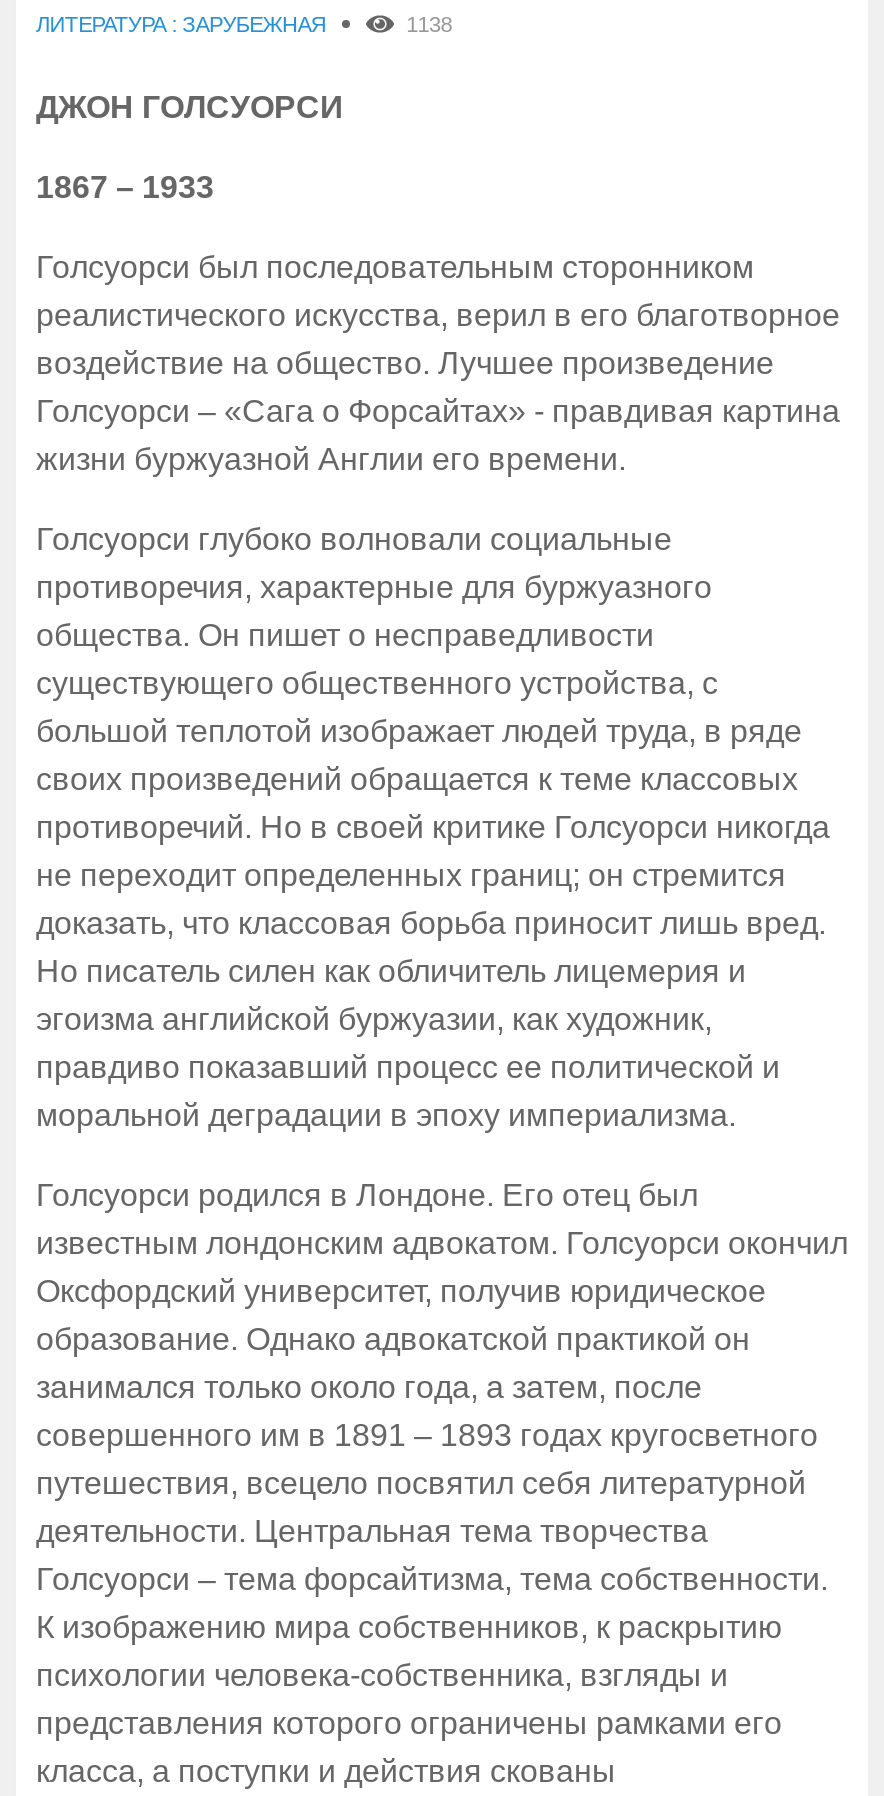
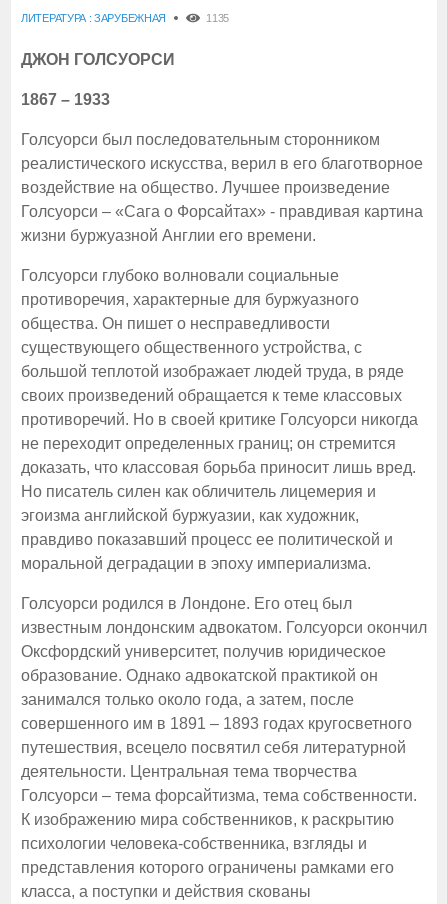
- 1138
+ 1135
